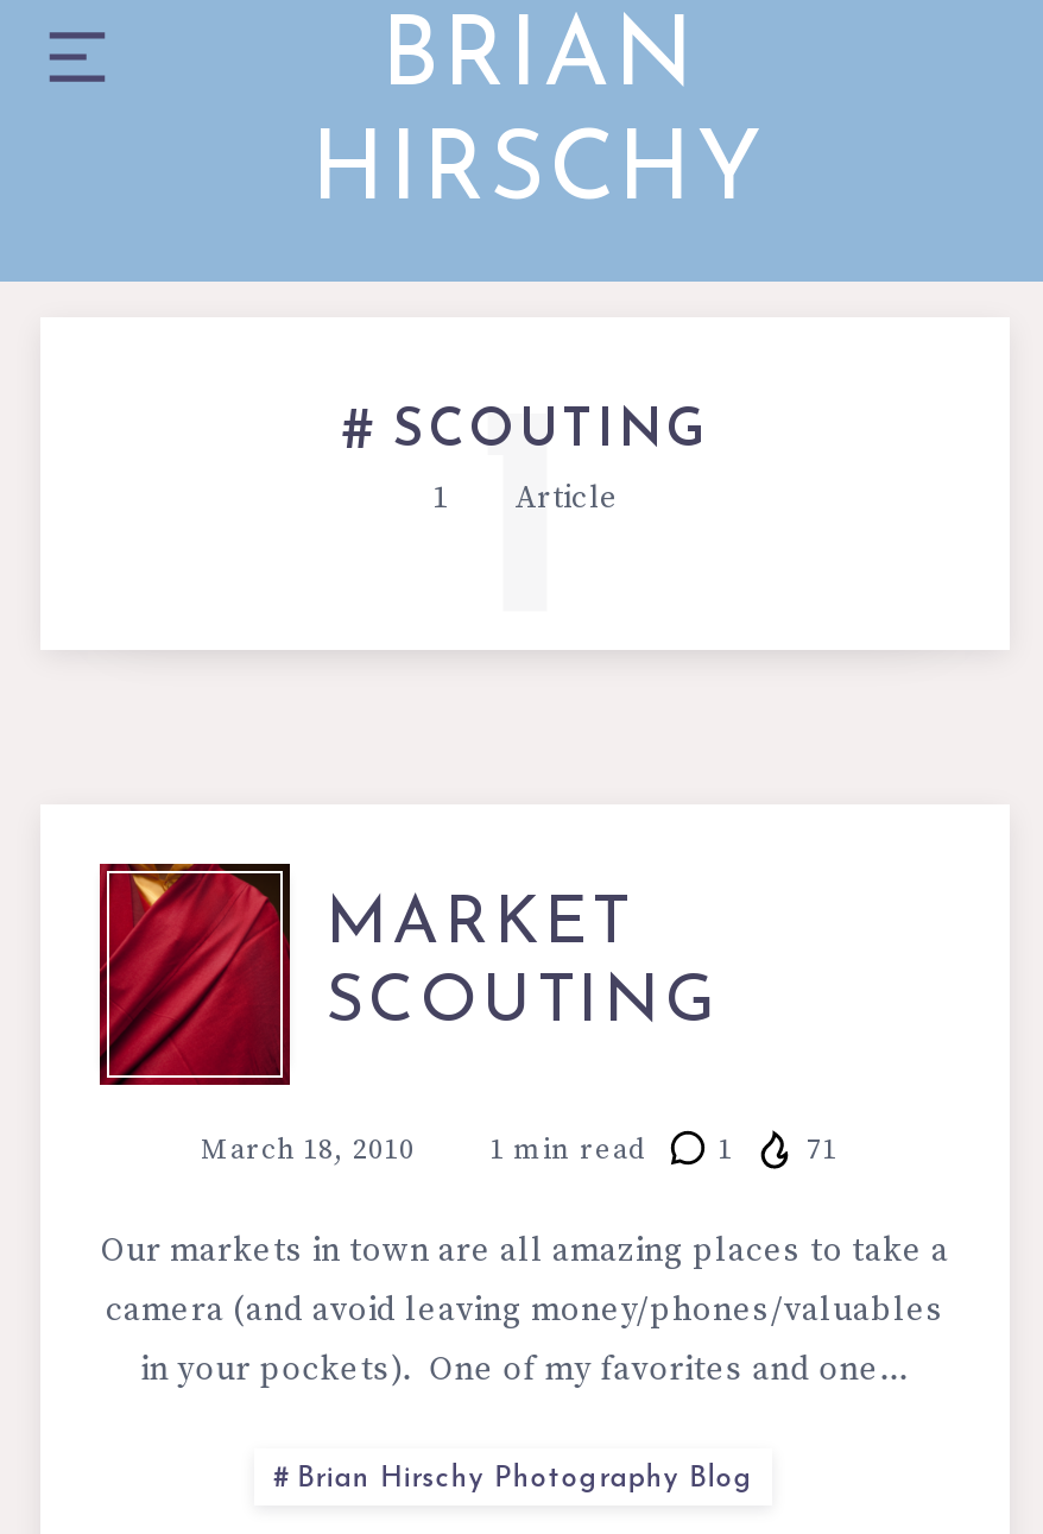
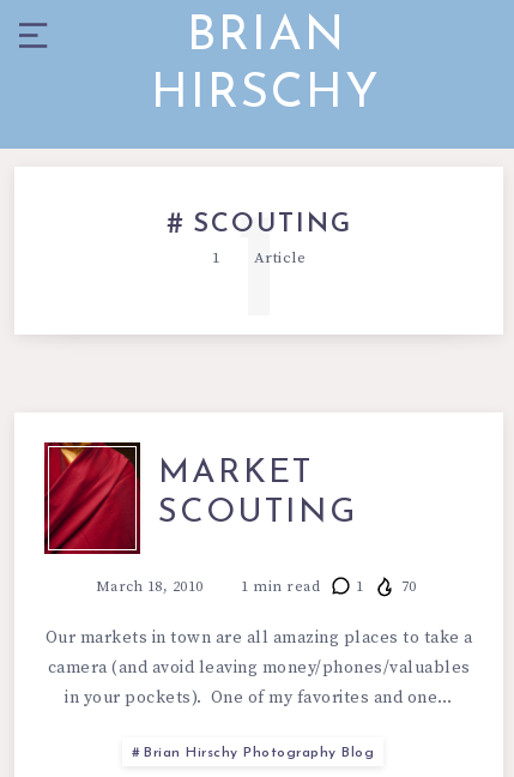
- 1 min read 1 71
+ 1 min read 1 70
